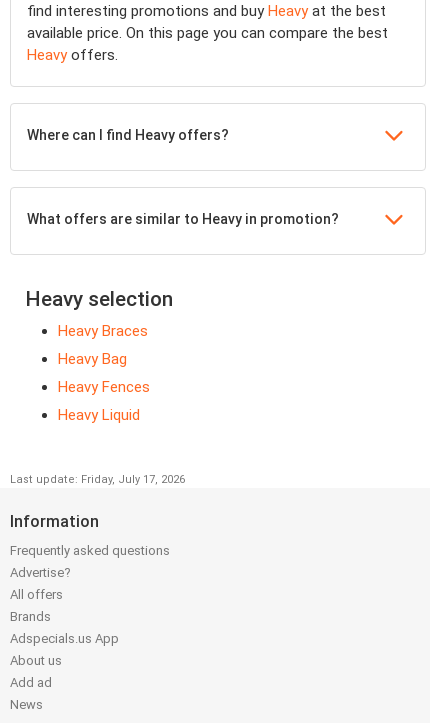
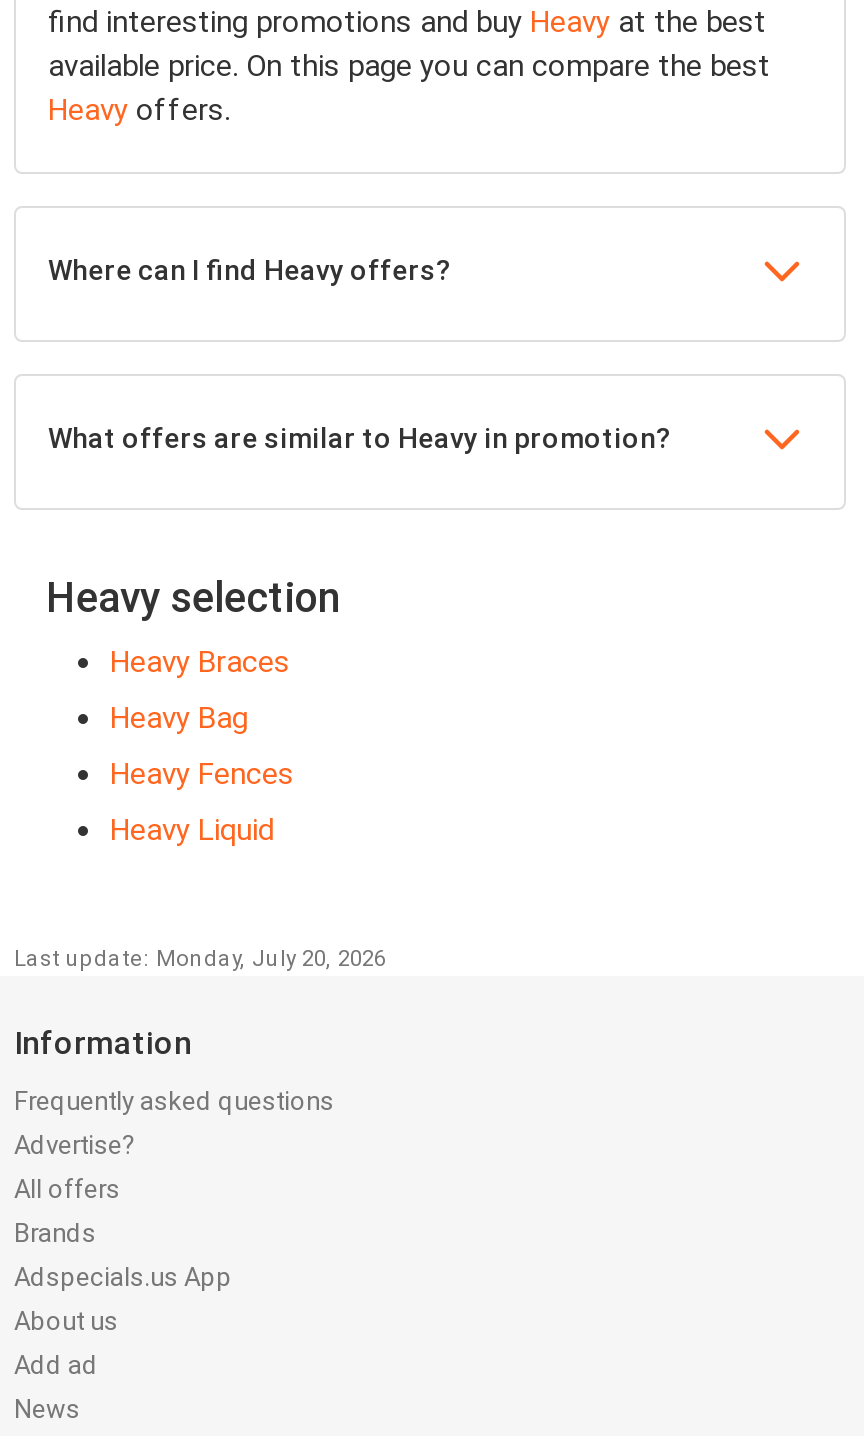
- Last update: Friday, July 17, 2026
+ Last update: Monday, July 20, 2026
